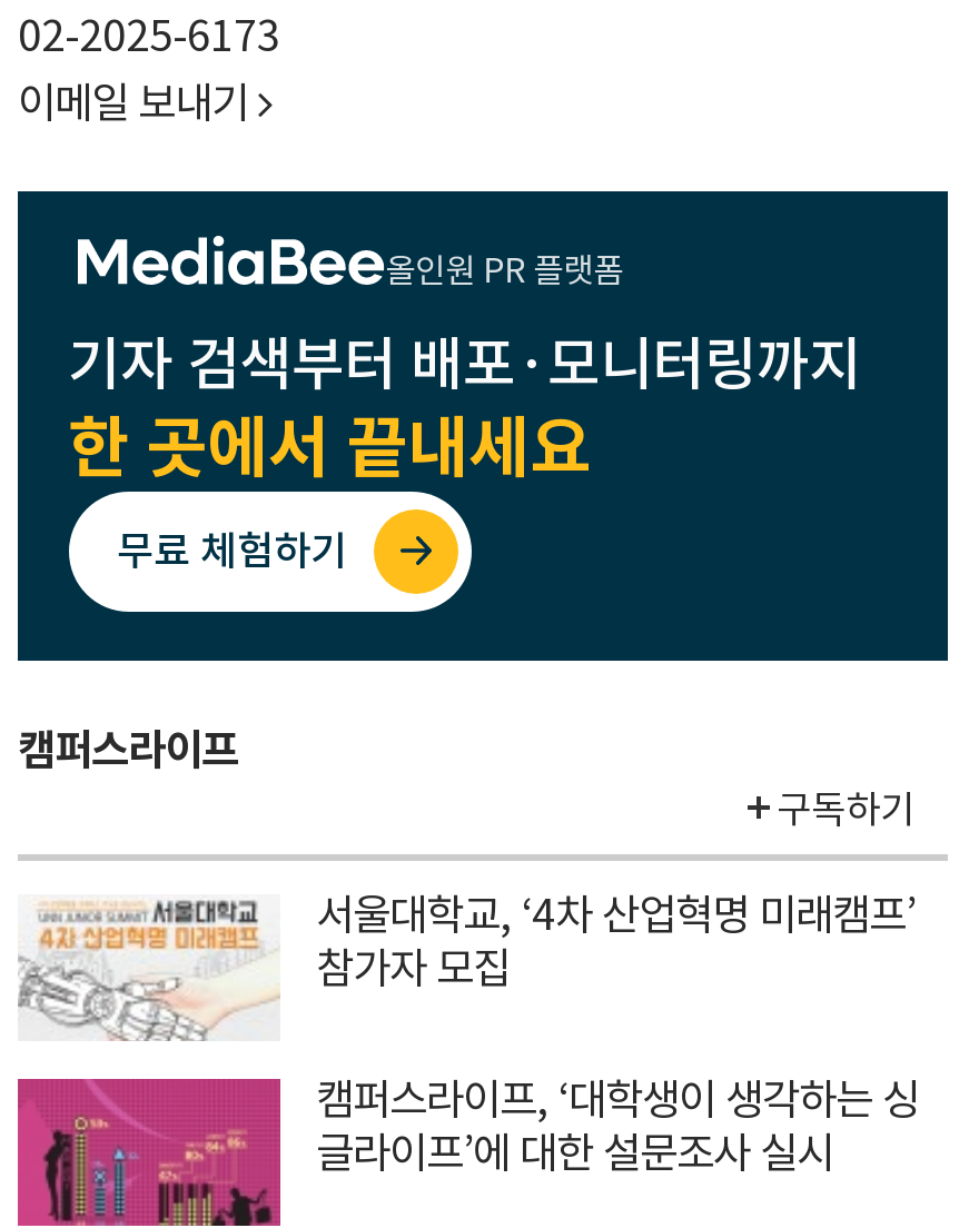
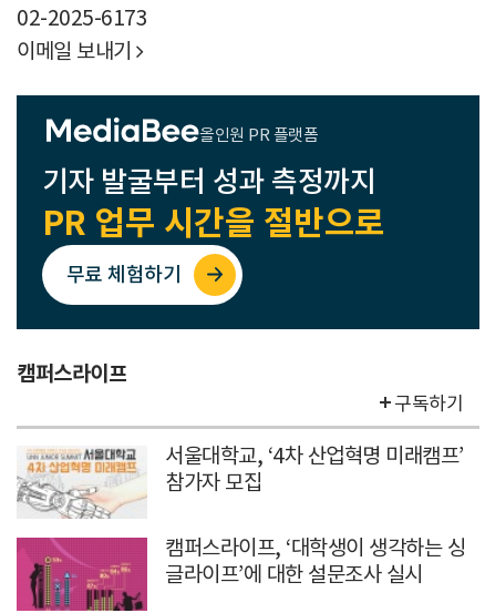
- 기자 검색부터 배포·모니터링까지
- 한 곳에서 끝내세요
+ 기자 발굴부터 성과 측정까지
+ PR 업무 시간을 절반으로
